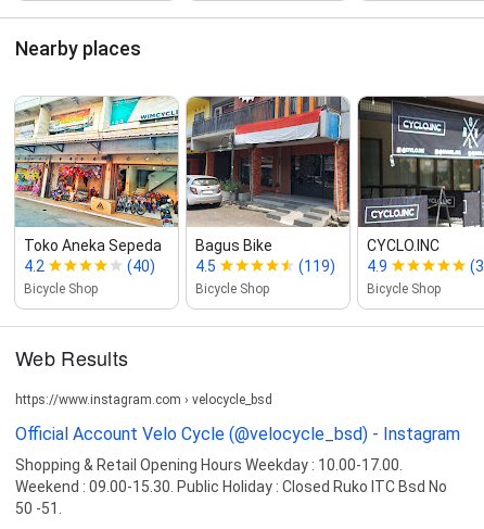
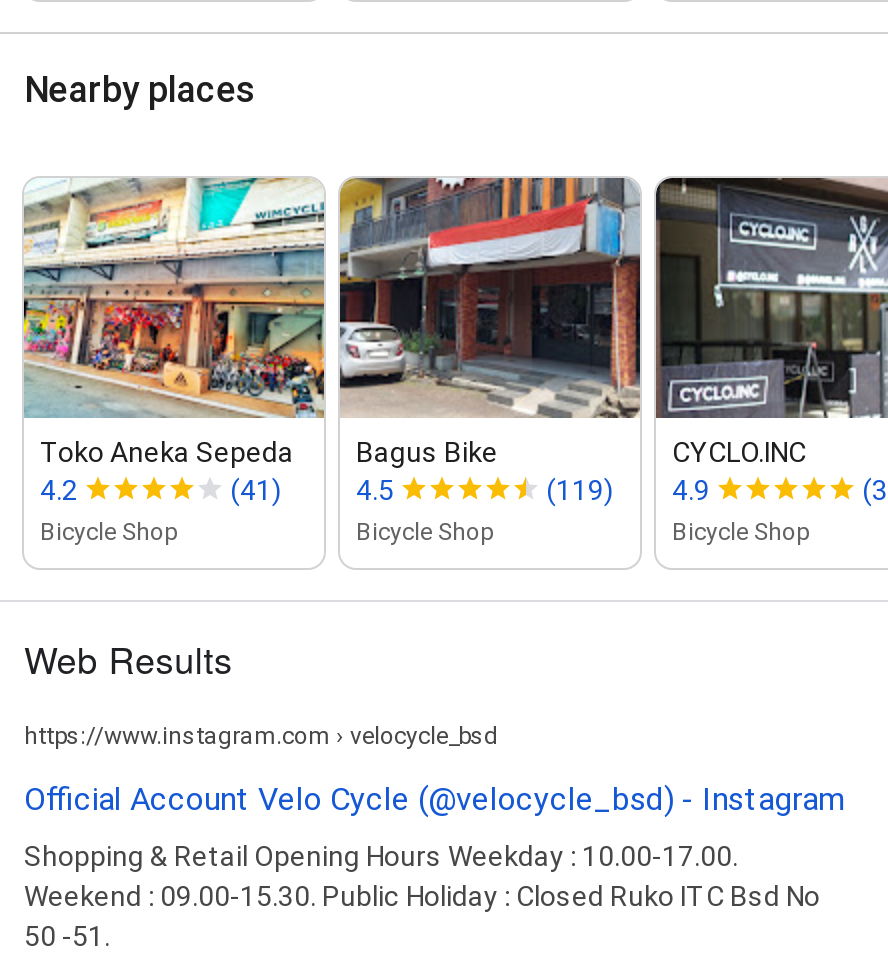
- (40)
+ (41)
